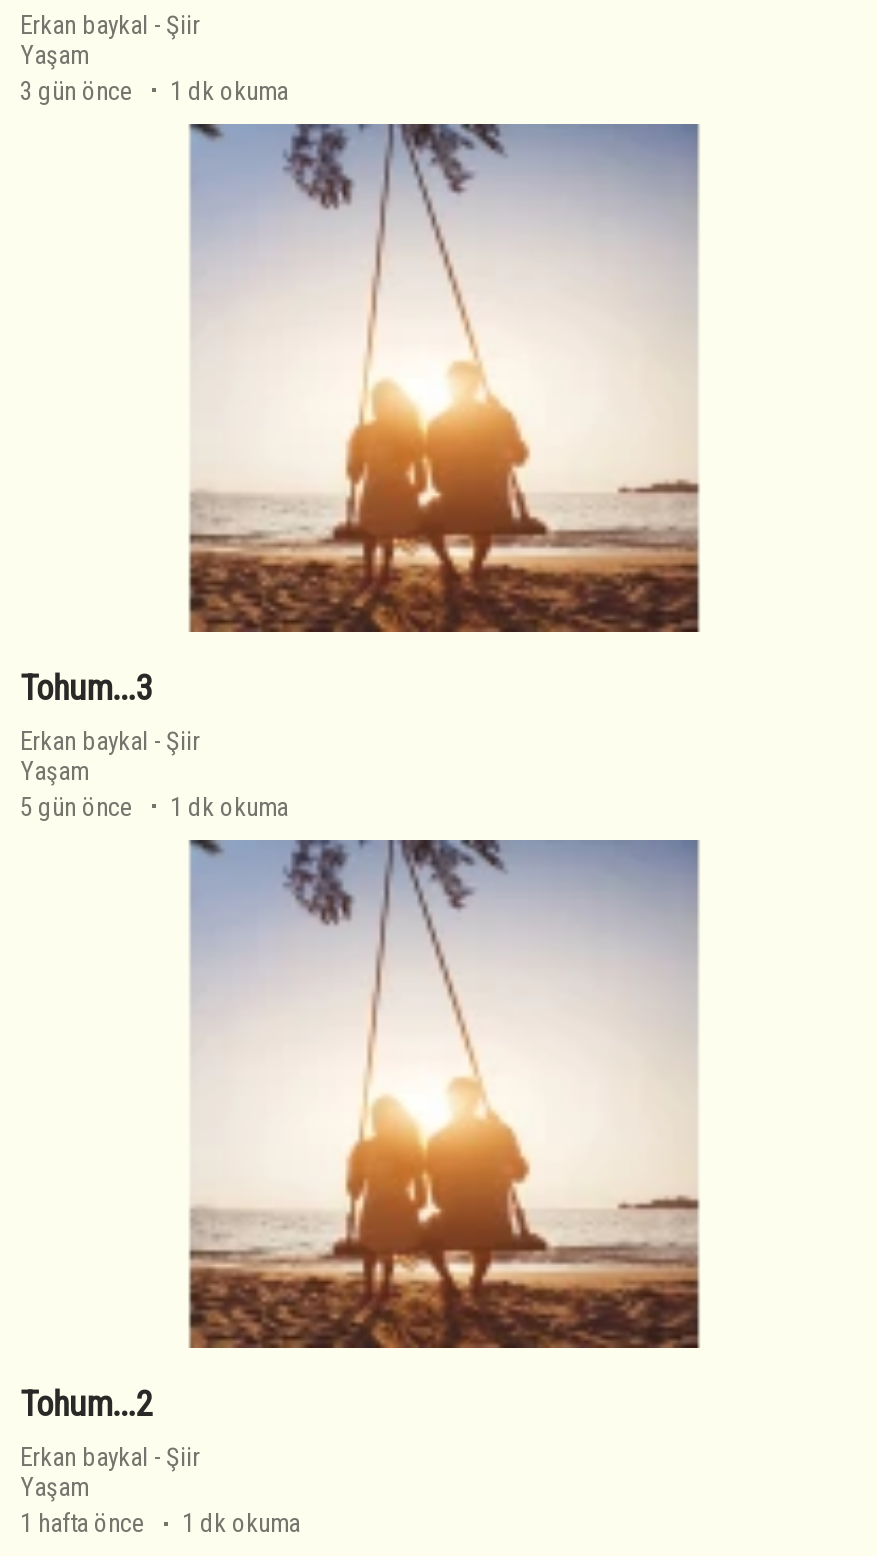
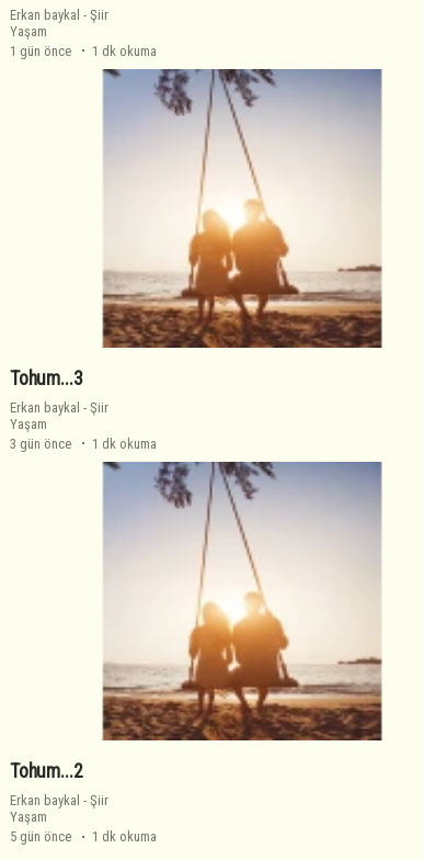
- 3 gün önce 1 dk okuma
+ 1 gün önce 1 dk okuma

- 5 gün önce 1 dk okuma
+ 3 gün önce 1 dk okuma

- 1 hafta önce 1 dk okuma
+ 5 gün önce 1 dk okuma
